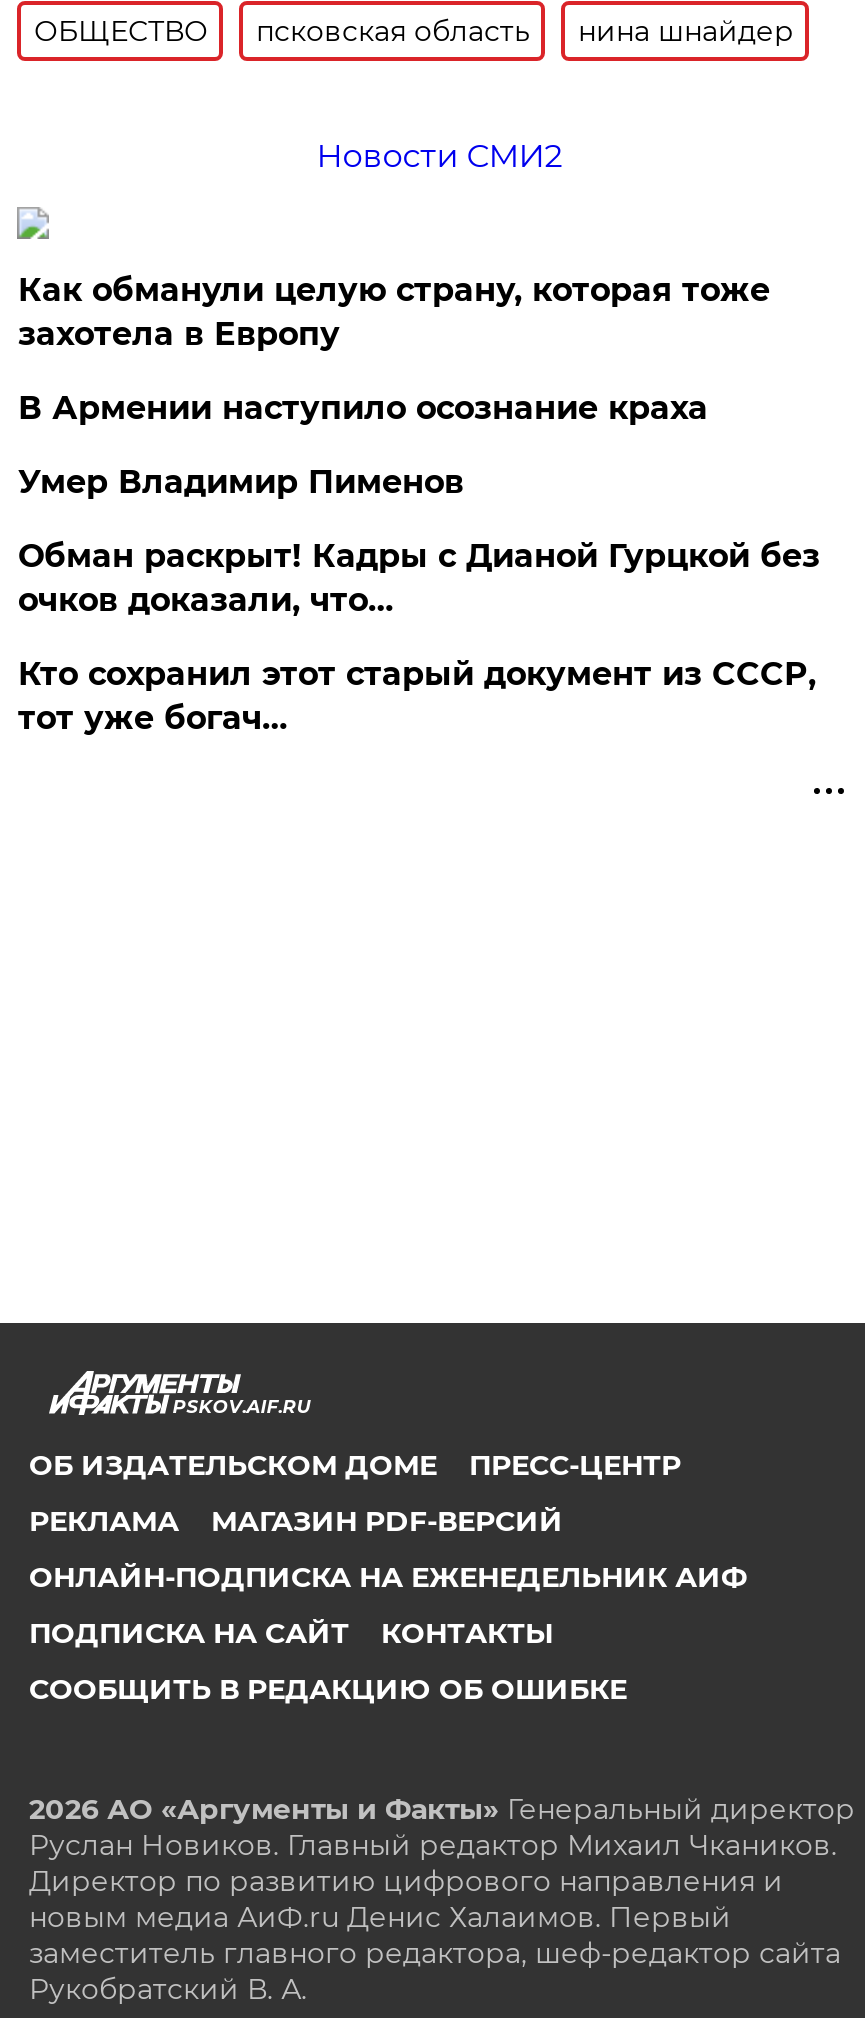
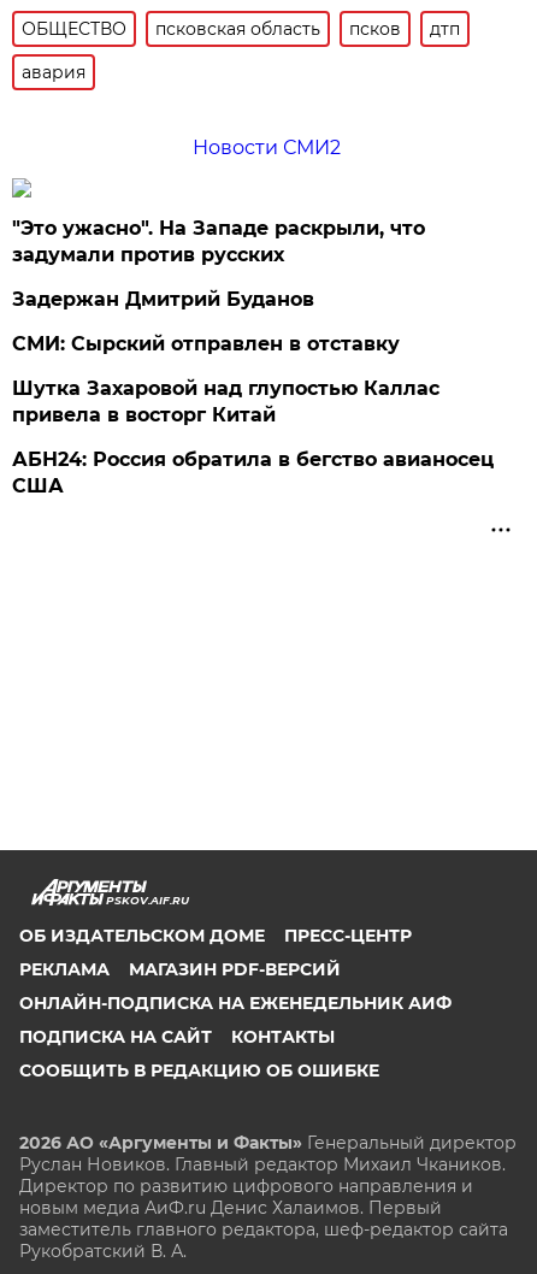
- нина шнайдер
+ псков
+ дтп
+ авария

- Как обманули целую страну, которая тоже
- захотела в Европу
+ "Это ужасно". На Западе раскрыли, что
+ задумали против русских

- В Армении наступило осознание краха
+ Задержан Дмитрий Буданов

- Умер Владимир Пименов
+ СМИ: Сырский отправлен в отставку

- Обман раскрыт! Кадры с Дианой Гурцкой без
- очков доказали, что…
+ Шутка Захаровой над глупостью Каллас
+ привела в восторг Китай

- Кто сохранил этот старый документ из СССР,
- тот уже богач…
+ АБН24: Россия обратила в бегство авианосец
+ США
